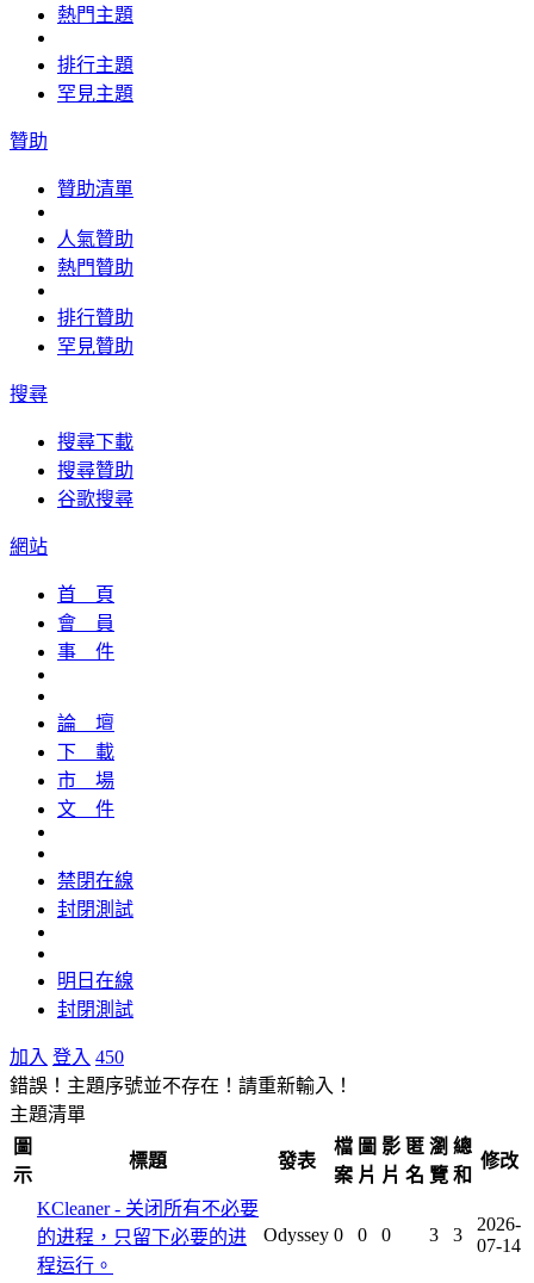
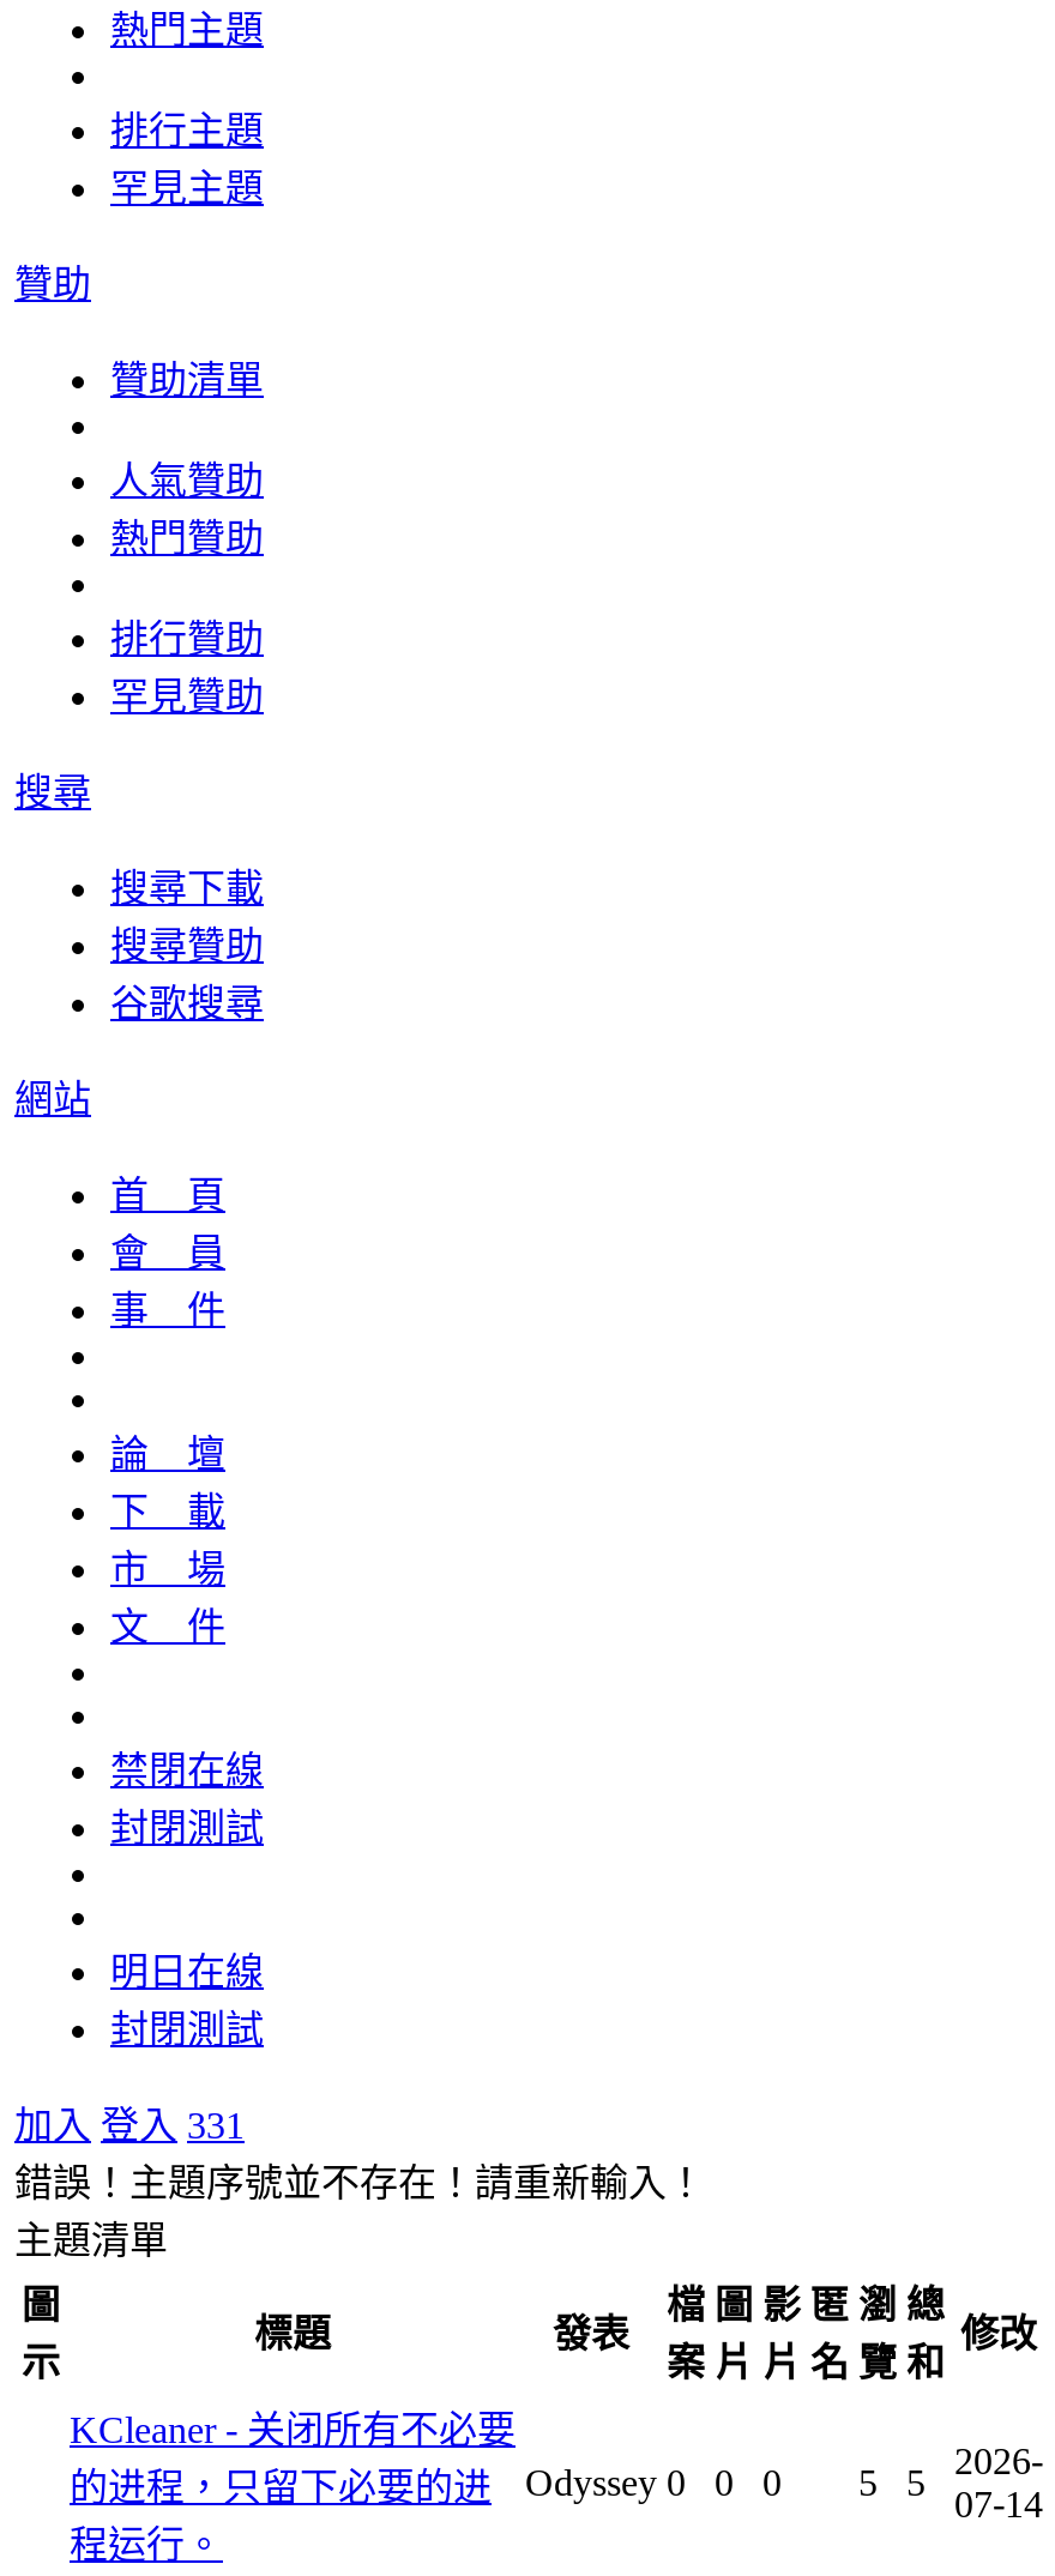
- 加入 登入 450
+ 加入 登入 331

- 3
+ 5

- 3
+ 5
